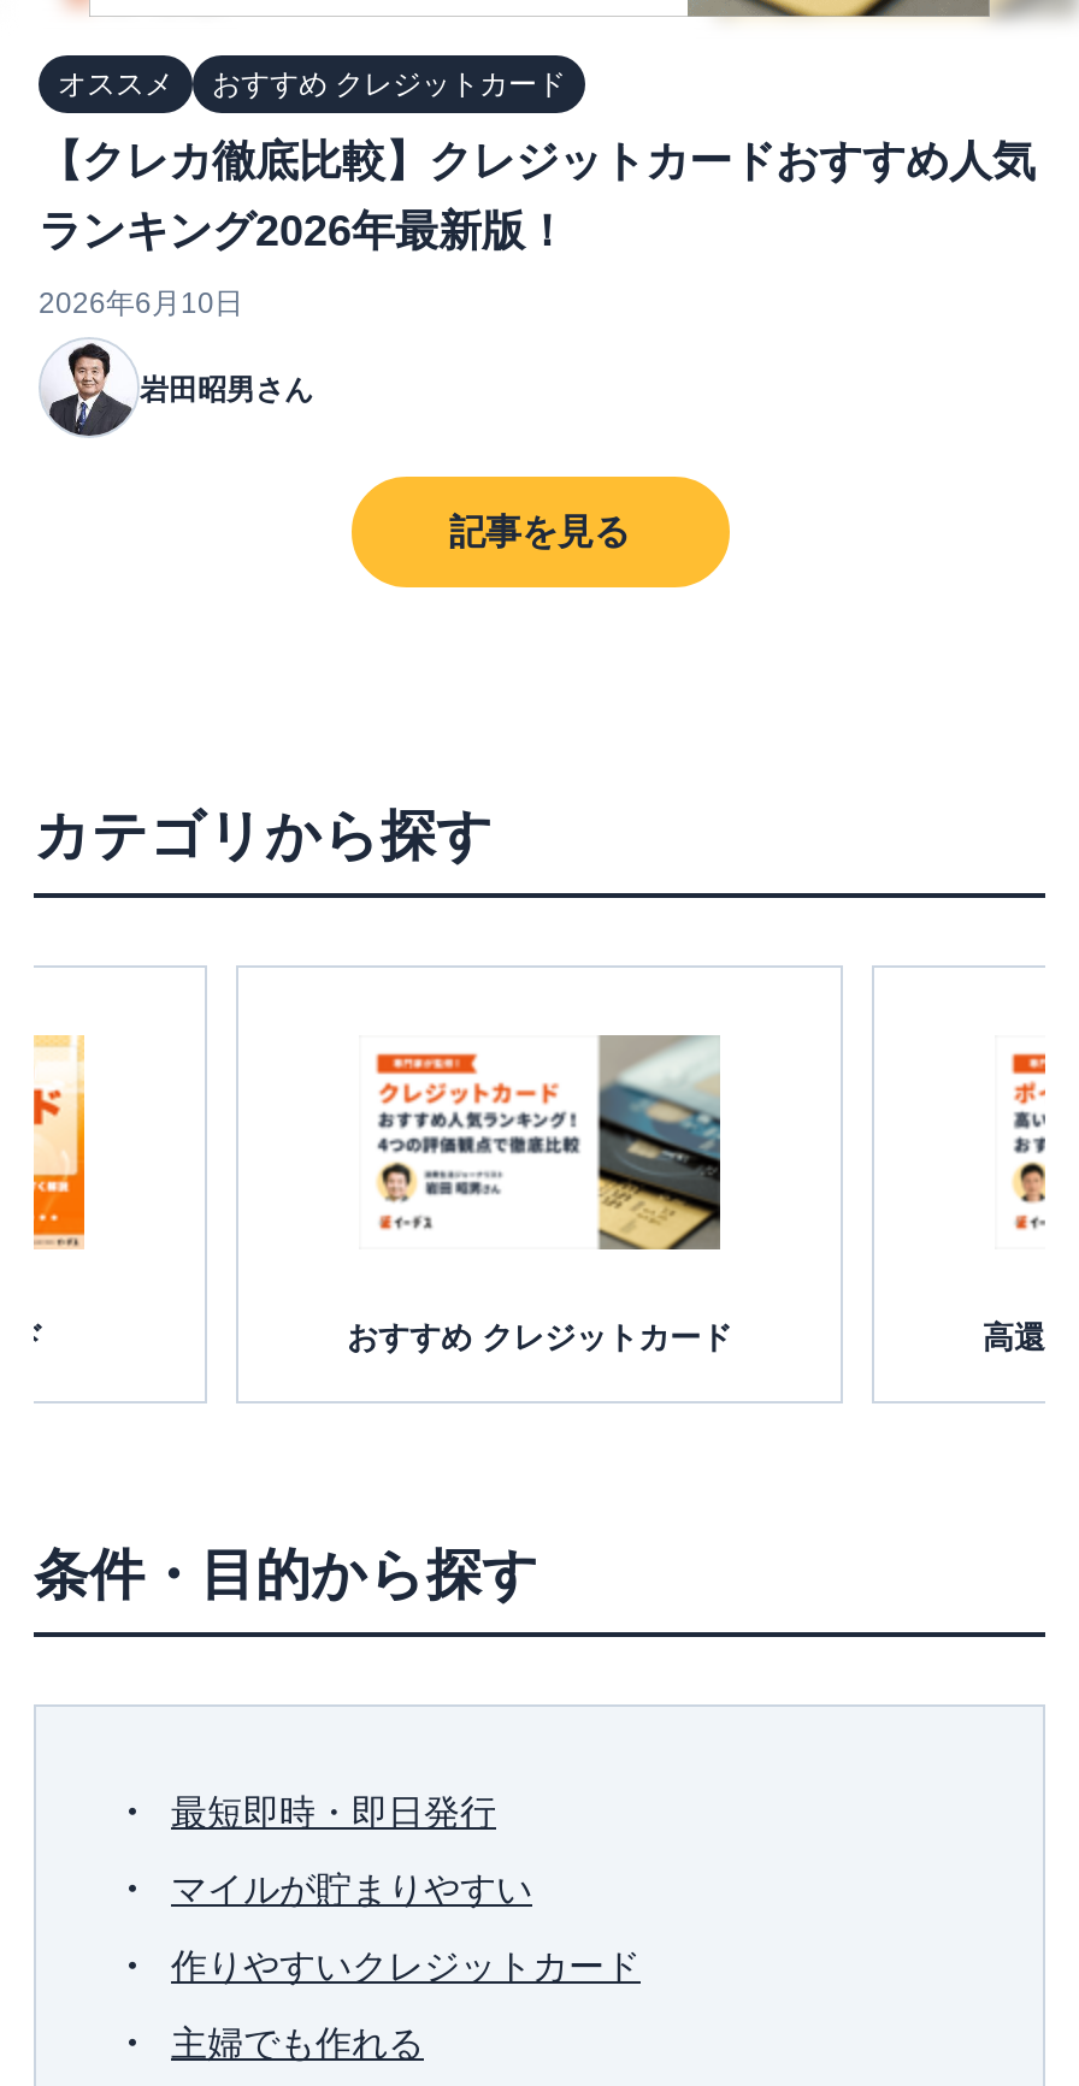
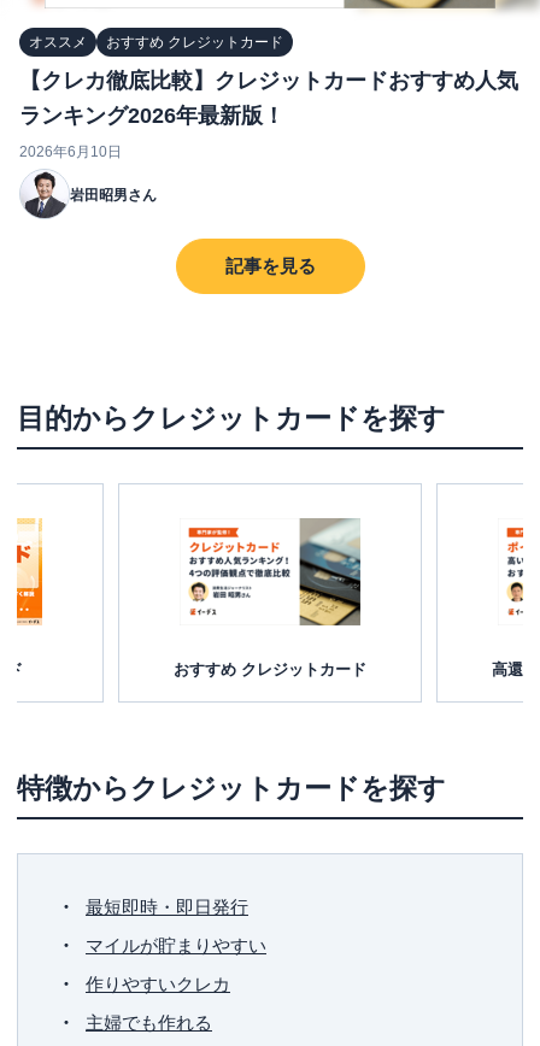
- カテゴリから探す
+ 目的からクレジットカードを探す

- 条件・目的から探す
+ 特徴からクレジットカードを探す

- 作りやすいクレジットカード
+ 作りやすいクレカ
